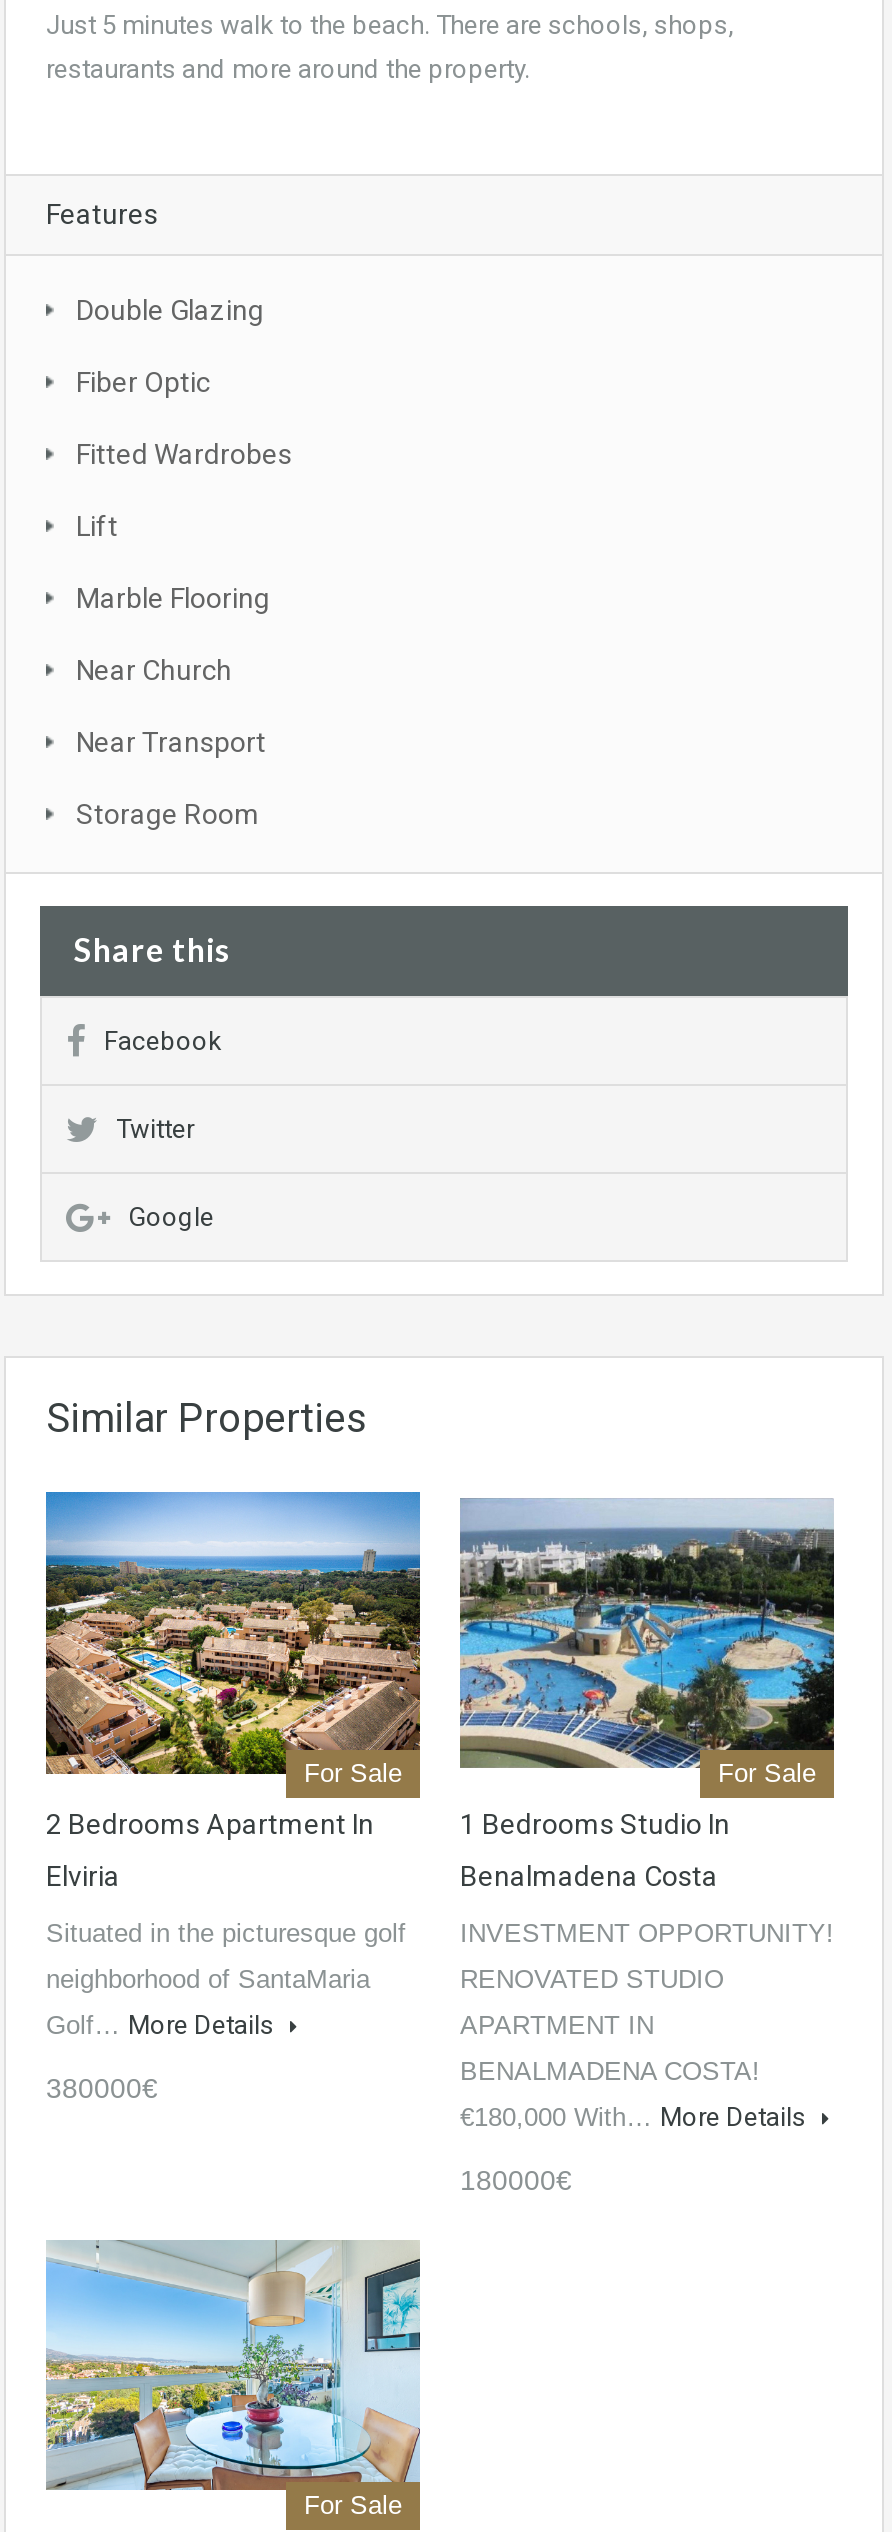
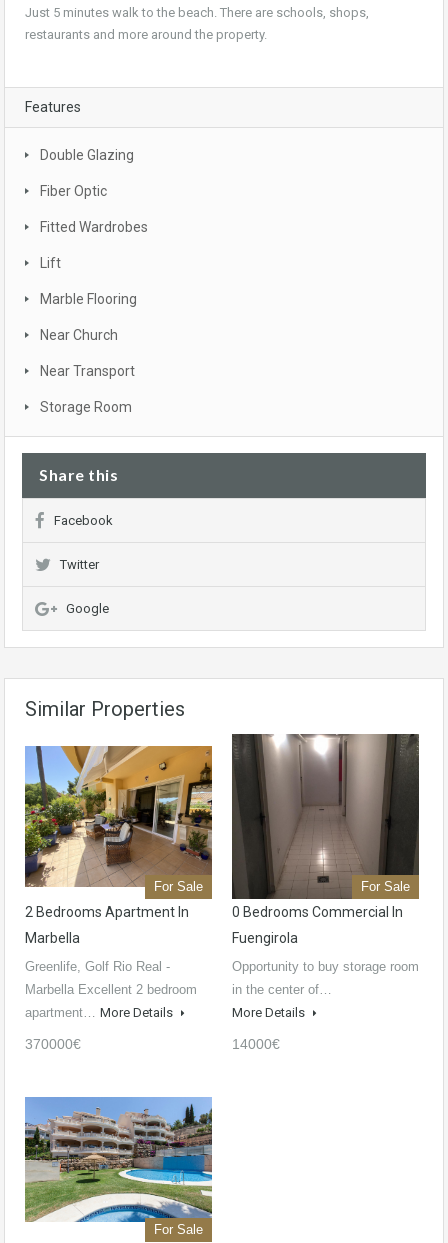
- [image]
- 1 Bedrooms Studio In
- Benalmadena Costa
- INVESTMENT OPPORTUNITY!
- RENOVATED STUDIO
- APARTMENT IN
- BENALMADENA COSTA!
- €180,000 With… More Details
- 180000€
+ [image]
+ 0 Bedrooms Commercial In
+ Fuengirola
+ Opportunity to buy storage room
+ in the center of…
+ More Details
+ 14000€

- [image]
+ [image]

- Elviria
+ Marbella

- Situated in the picturesque golf
+ Greenlife, Golf Rio Real -

- neighborhood of SantaMaria
+ Marbella Excellent 2 bedroom

- Golf… More Details
+ apartment… More Details

- 380000€
+ 370000€

- [image]
+ [image]
